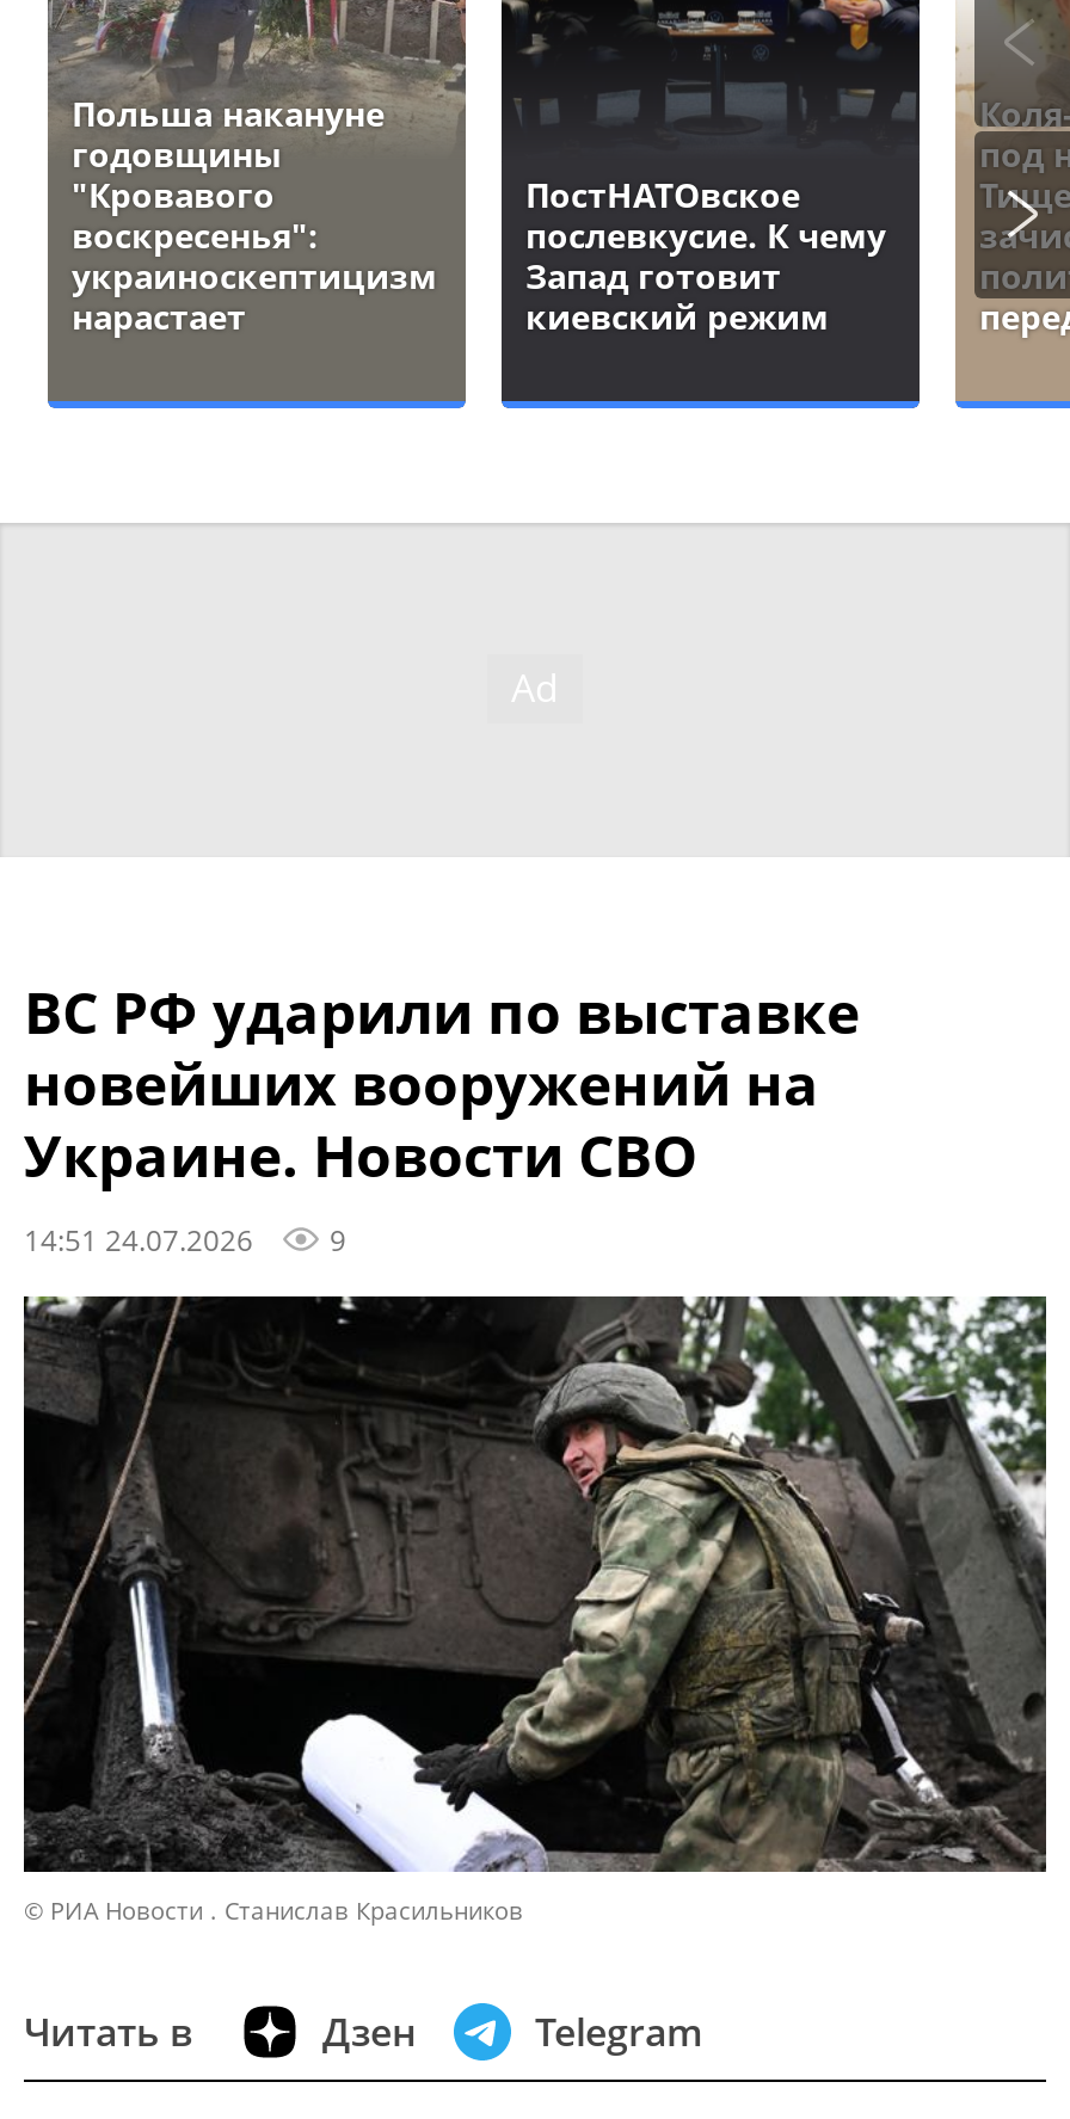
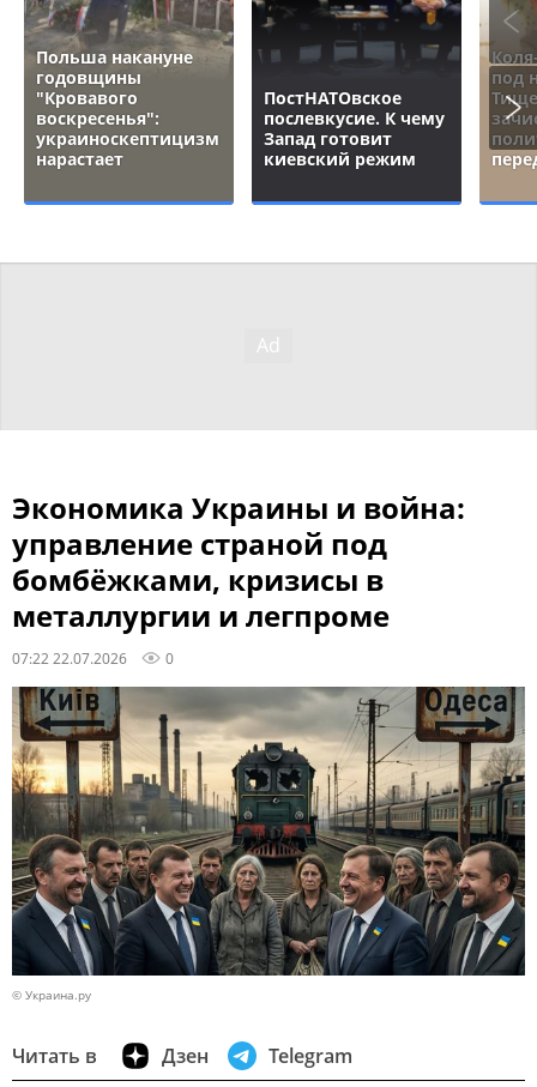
- ВС РФ ударили по выставке
- новейших вооружений на
- Украине. Новости СВО
- 14:51 24.07.2026
- 9
+ Экономика Украины и война:
+ управление страной под
+ бомбёжками, кризисы в
+ металлургии и легпроме
+ 07:22 22.07.2026
+ 0

- [image]
- © РИА Новости . Станислав Красильников
+ [image]
+ © Украина.ру
